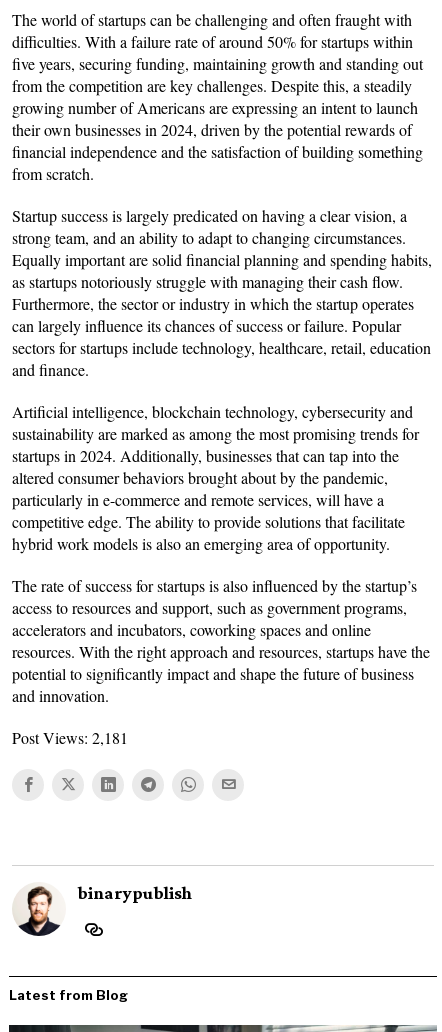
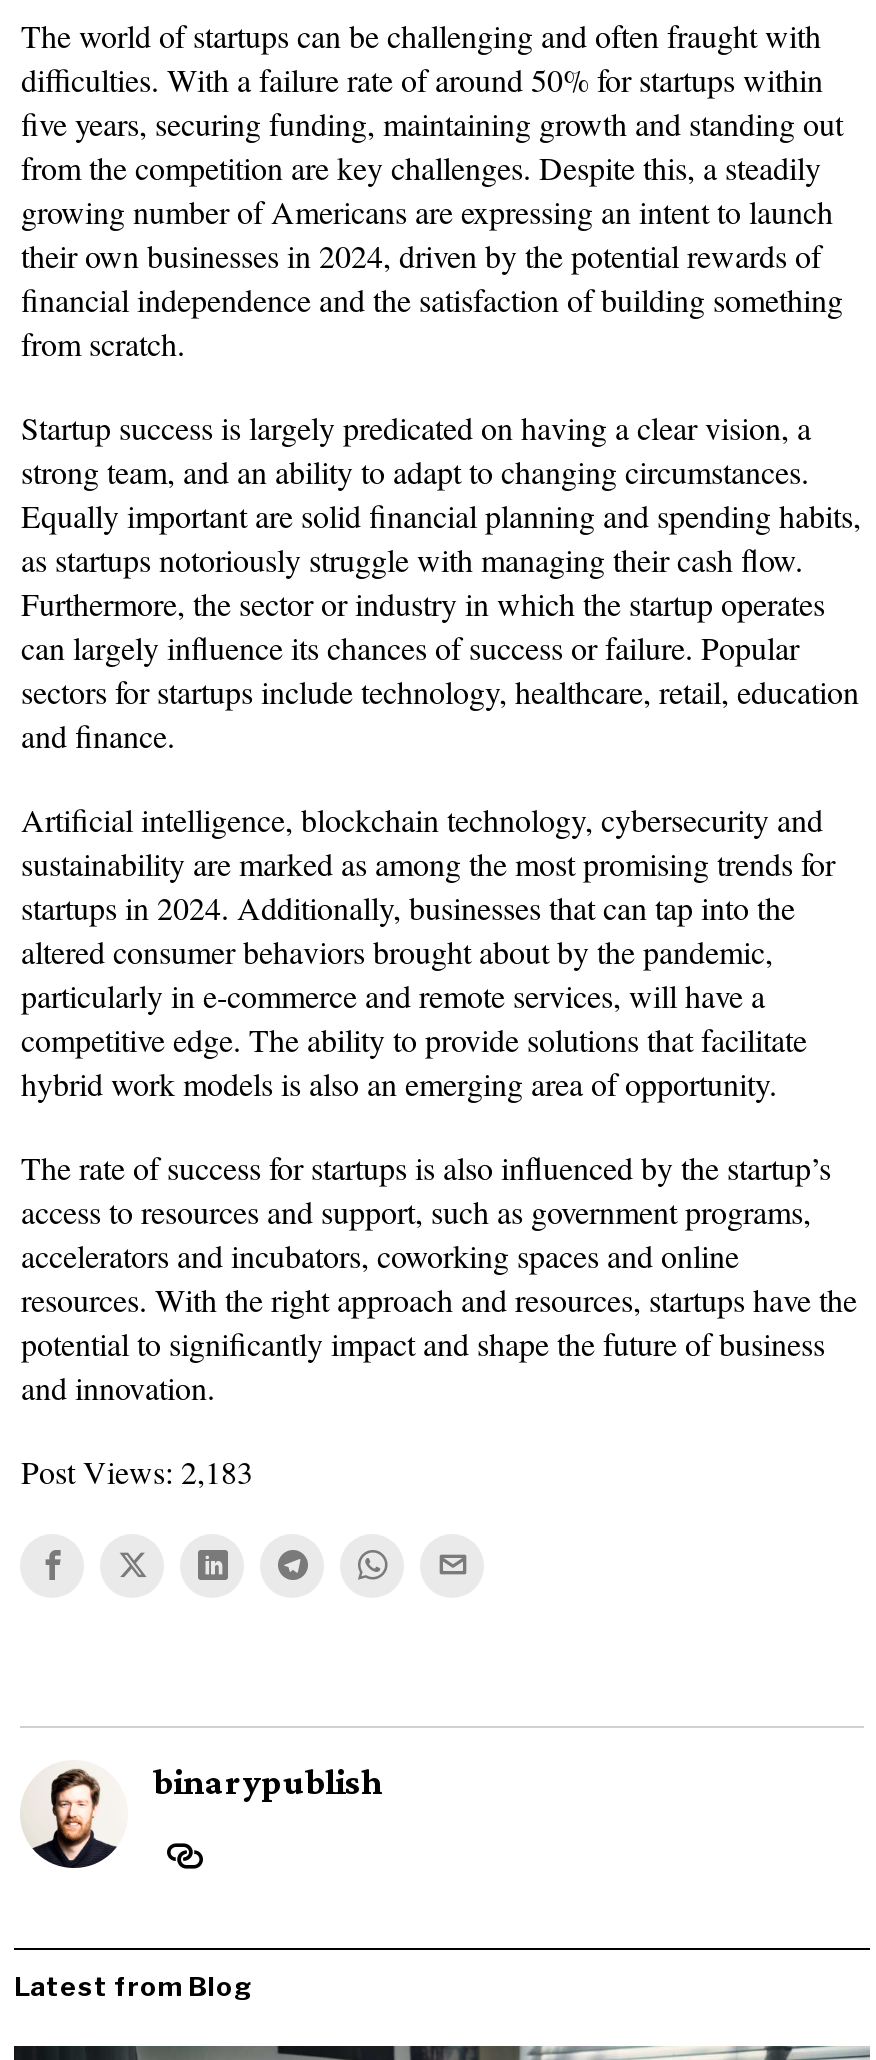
- Post Views: 2,181
+ Post Views: 2,183
